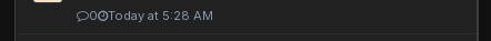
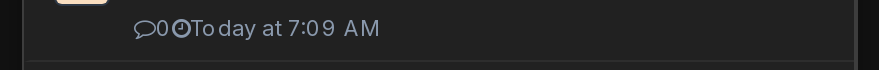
- 0 Today at 5:28 AM
+ 0 Today at 7:09 AM
